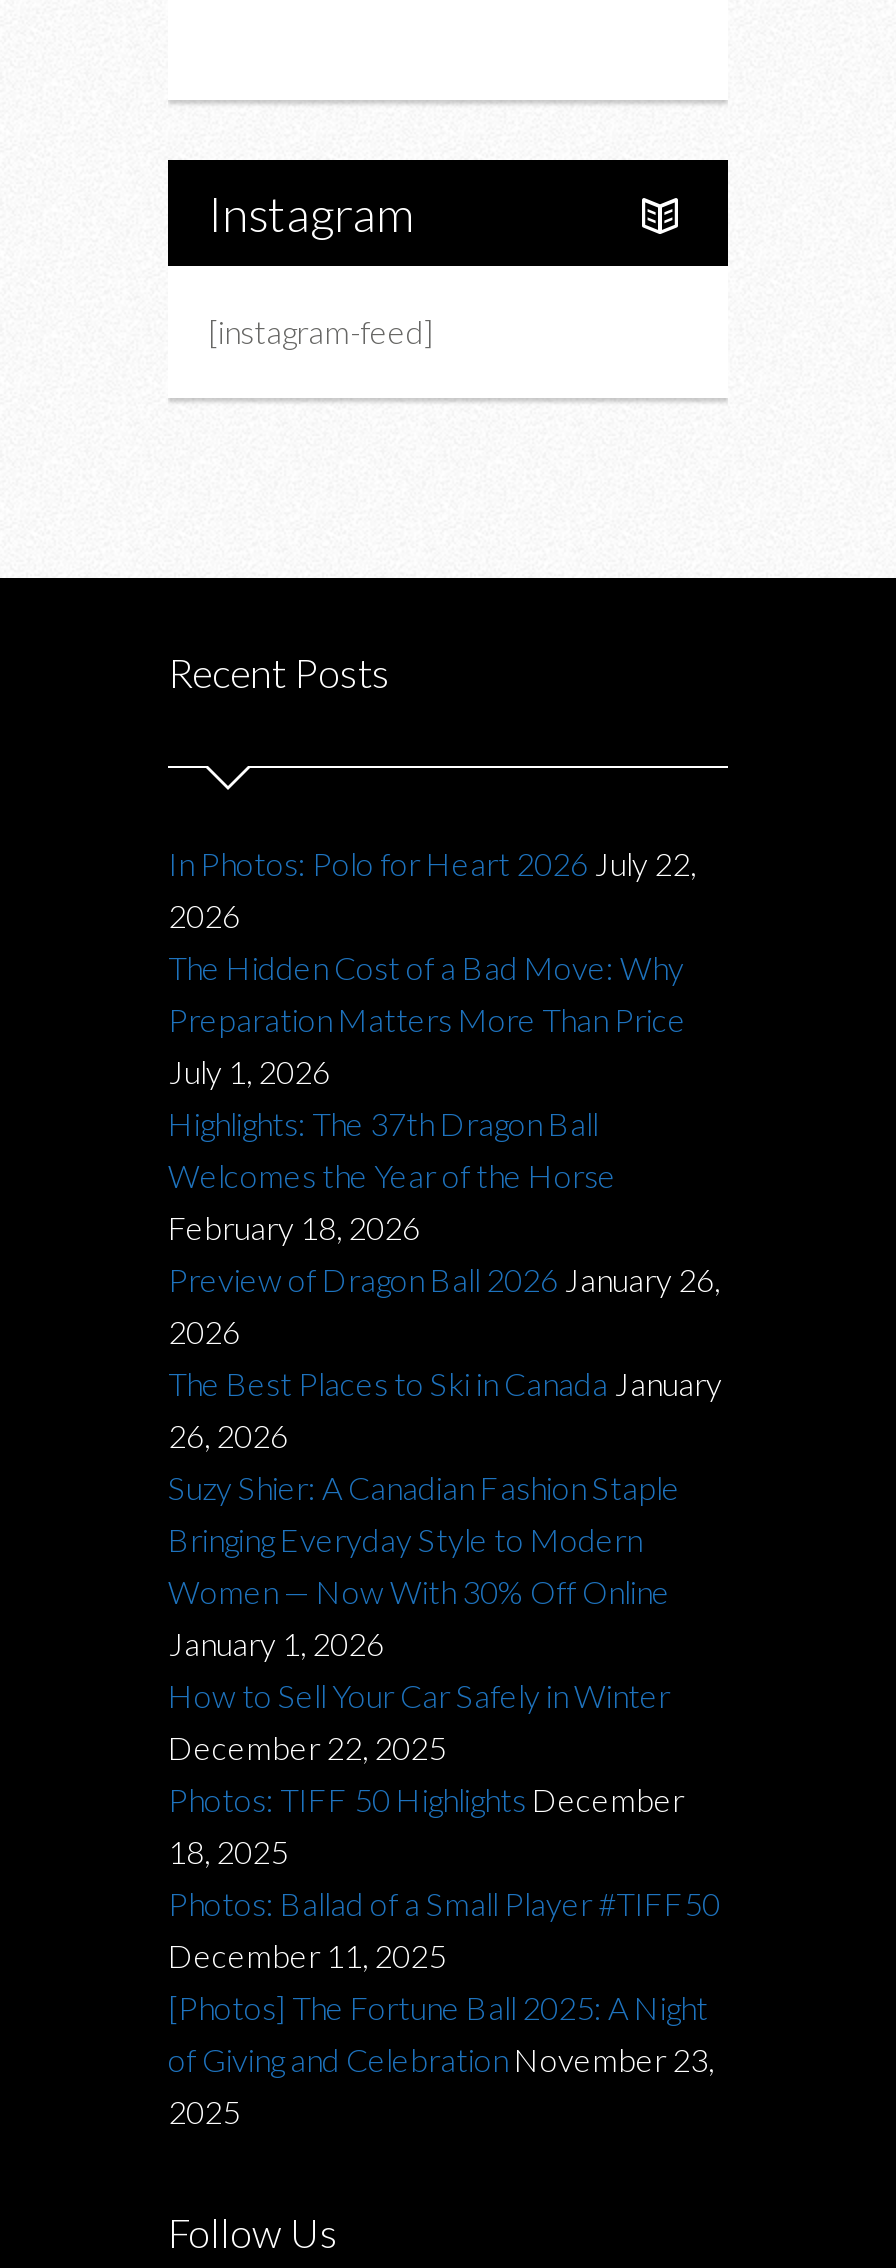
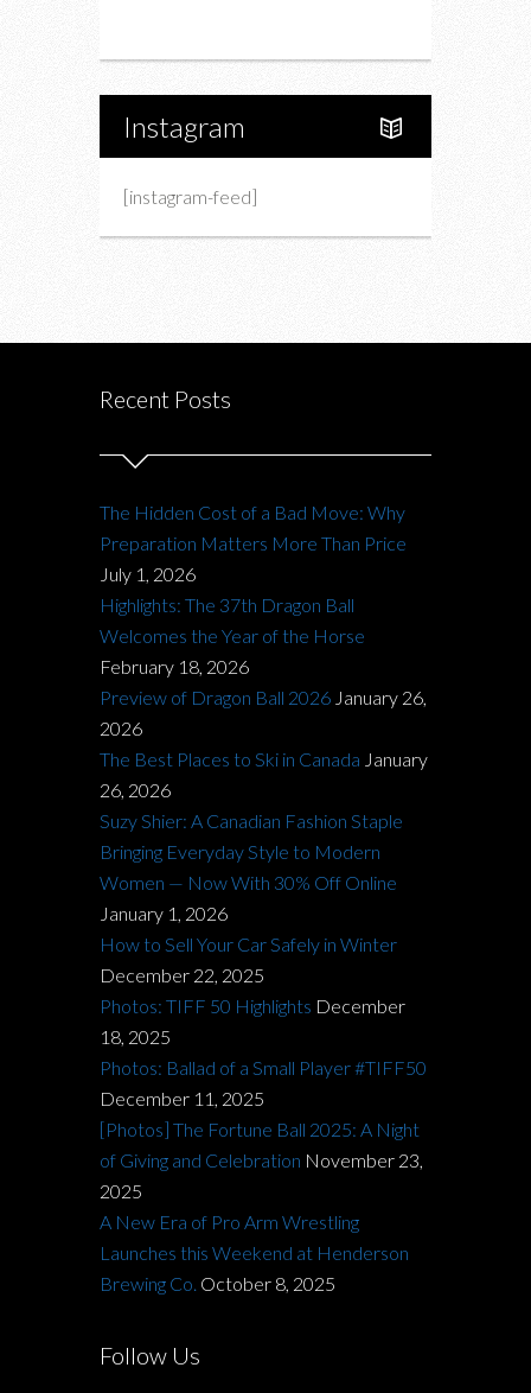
- In Photos: Polo for Heart 2026 July 22,
- 2026

moved up: The Hidden Cost of a Bad Move: Why | Preparation Matters More Than Price | July 1, 2026 | ... | of Giving and Celebration November 23, | 2025

+ A New Era of Pro Arm Wrestling
+ Launches this Weekend at Henderson
+ Brewing Co. October 8, 2025
